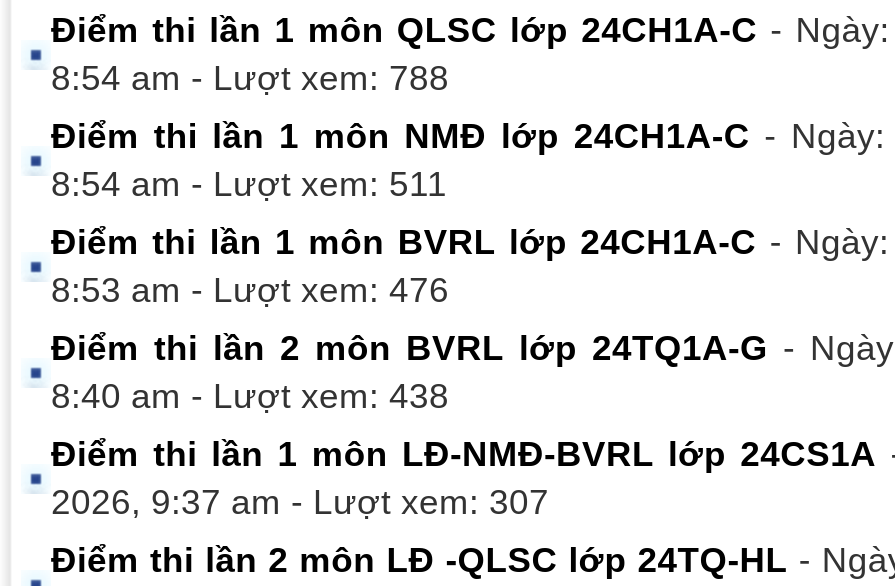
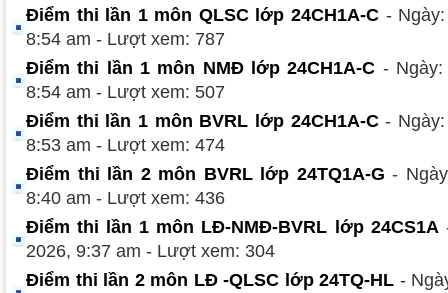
- 8:54 am - Lượt xem: 788
+ 8:54 am - Lượt xem: 787

- 8:54 am - Lượt xem: 511
+ 8:54 am - Lượt xem: 507

- 8:53 am - Lượt xem: 476
+ 8:53 am - Lượt xem: 474

- 8:40 am - Lượt xem: 438
+ 8:40 am - Lượt xem: 436

- 2026, 9:37 am - Lượt xem: 307
+ 2026, 9:37 am - Lượt xem: 304
